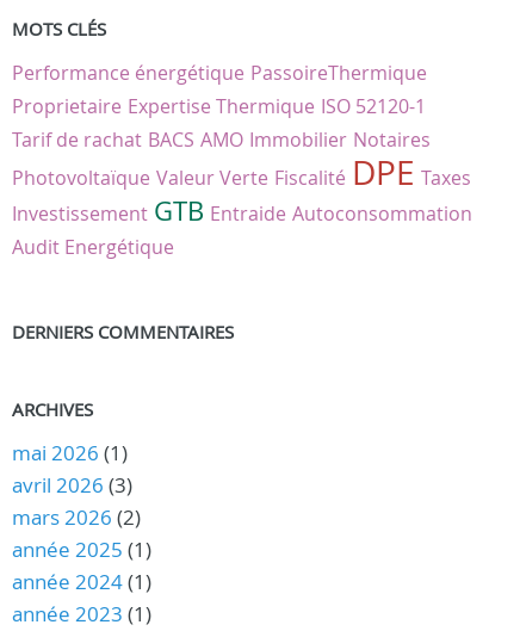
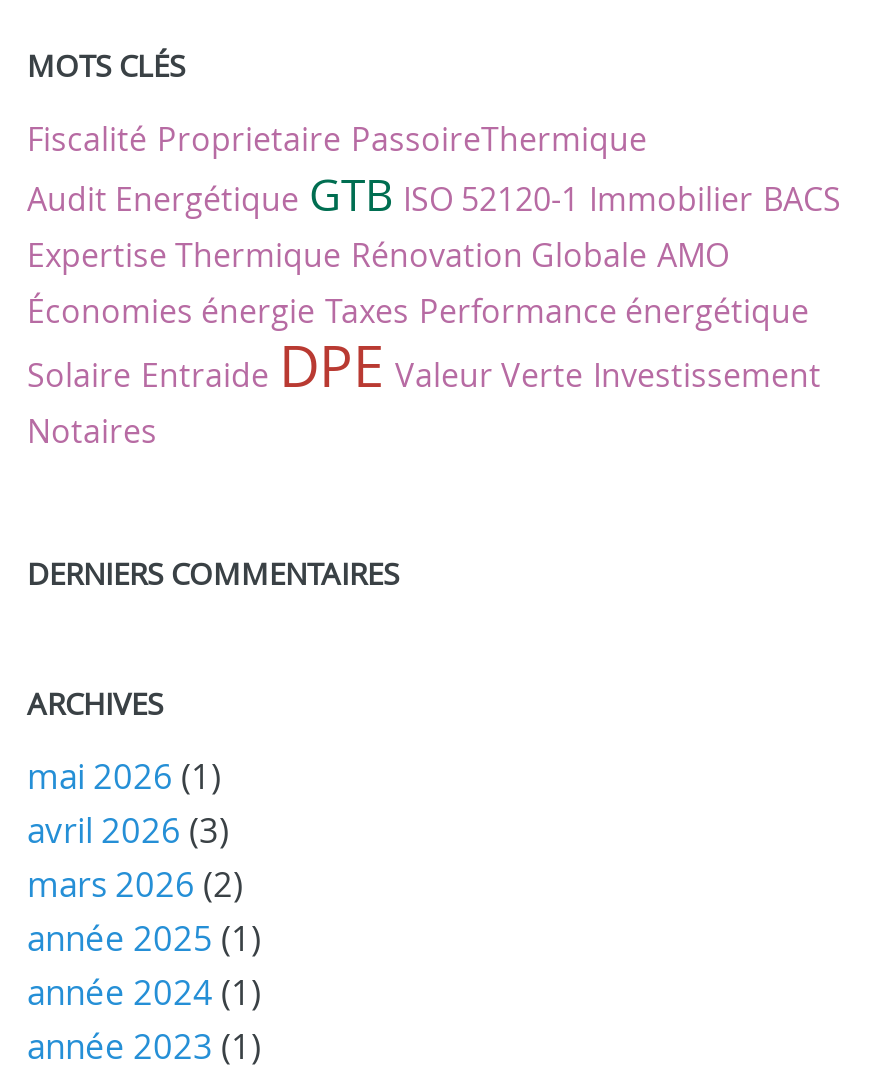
- Performance énergétique PassoireThermique
- Proprietaire Expertise Thermique ISO 52120-1
- Tarif de rachat BACS AMO Immobilier Notaires
- Photovoltaïque Valeur Verte Fiscalité DPE Taxes
- Investissement GTB Entraide Autoconsommation
- Audit Energétique
+ Fiscalité Proprietaire PassoireThermique
+ Audit Energétique GTB ISO 52120-1 Immobilier BACS
+ Expertise Thermique Rénovation Globale AMO
+ Économies énergie Taxes Performance énergétique
+ Solaire Entraide DPE Valeur Verte Investissement
+ Notaires
